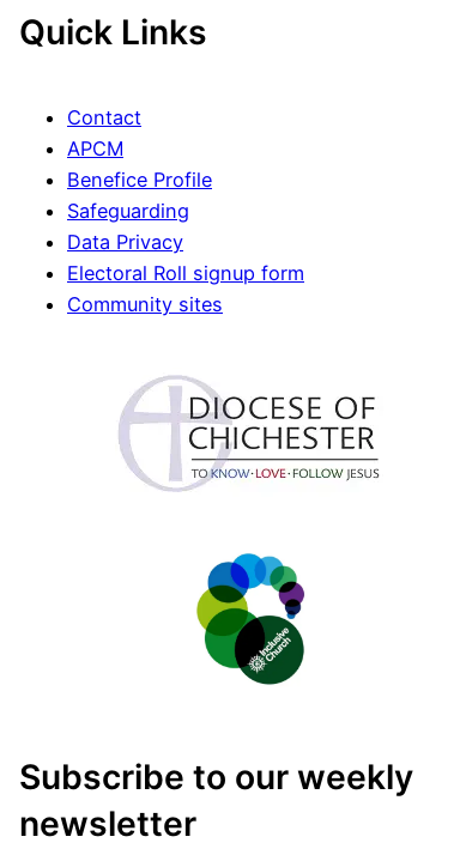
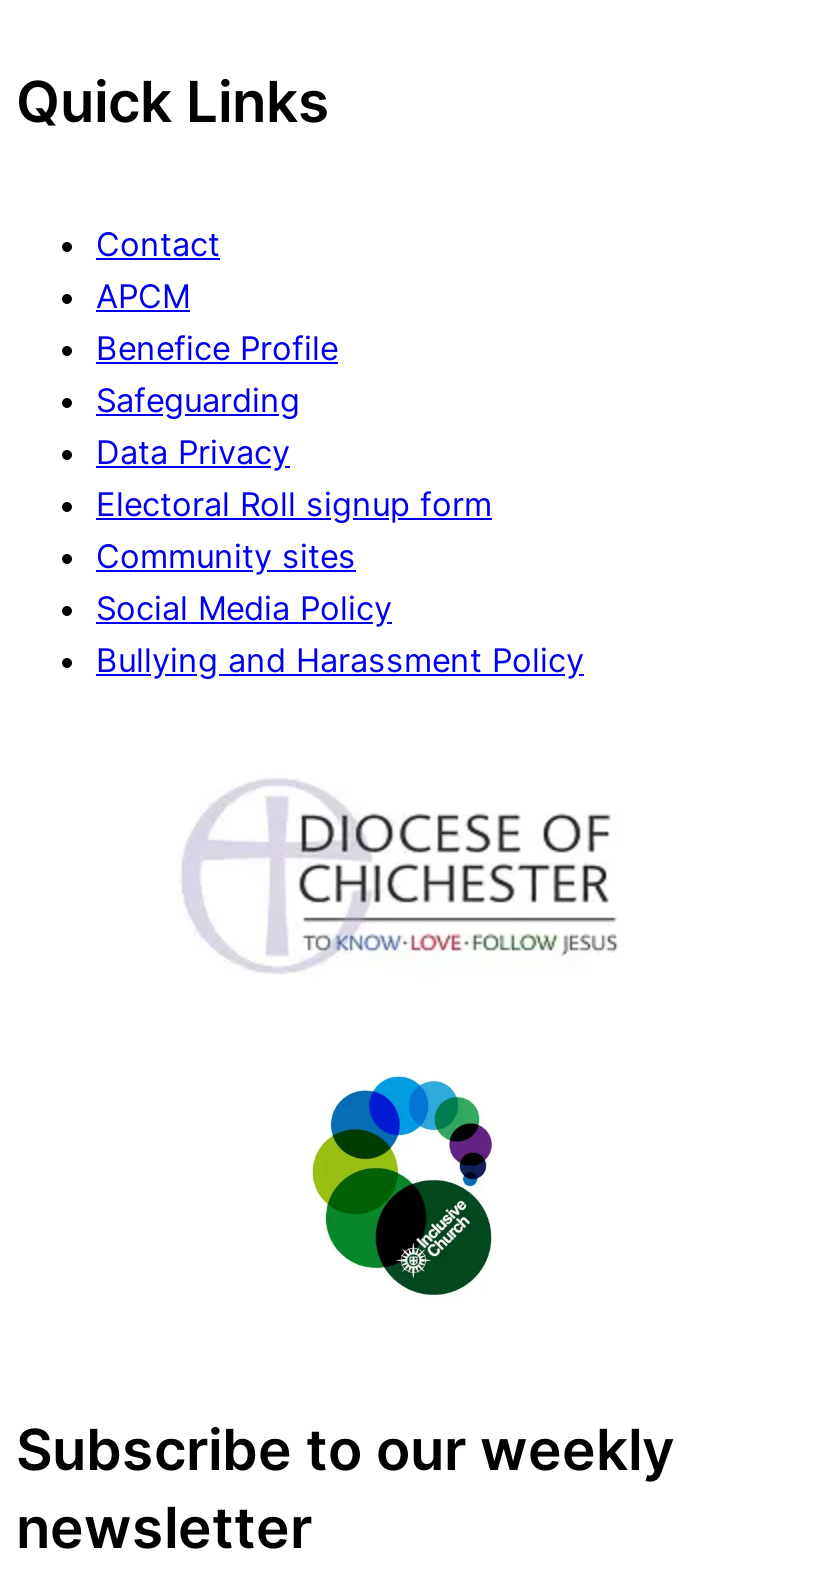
+ Social Media Policy
+ Bullying and Harassment Policy
